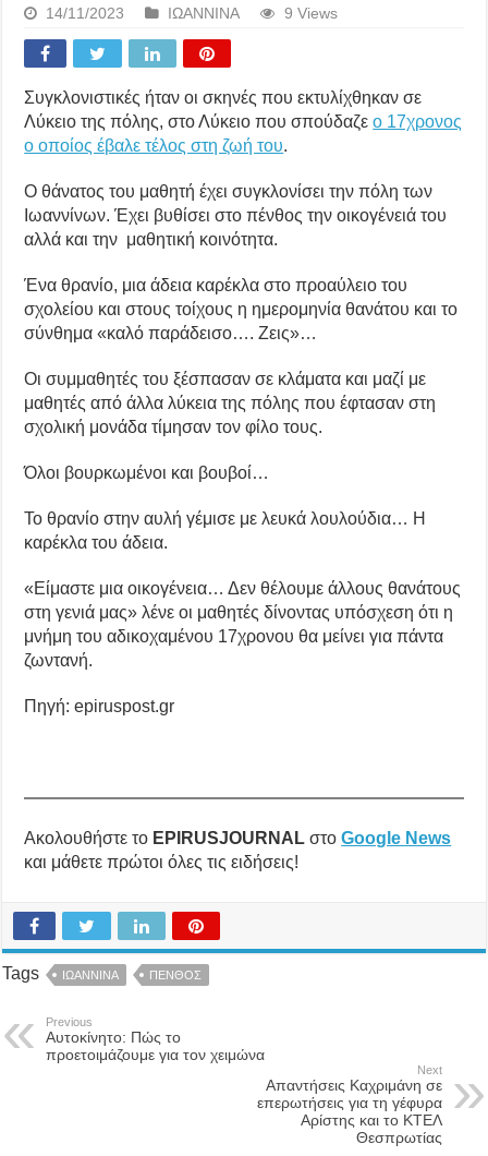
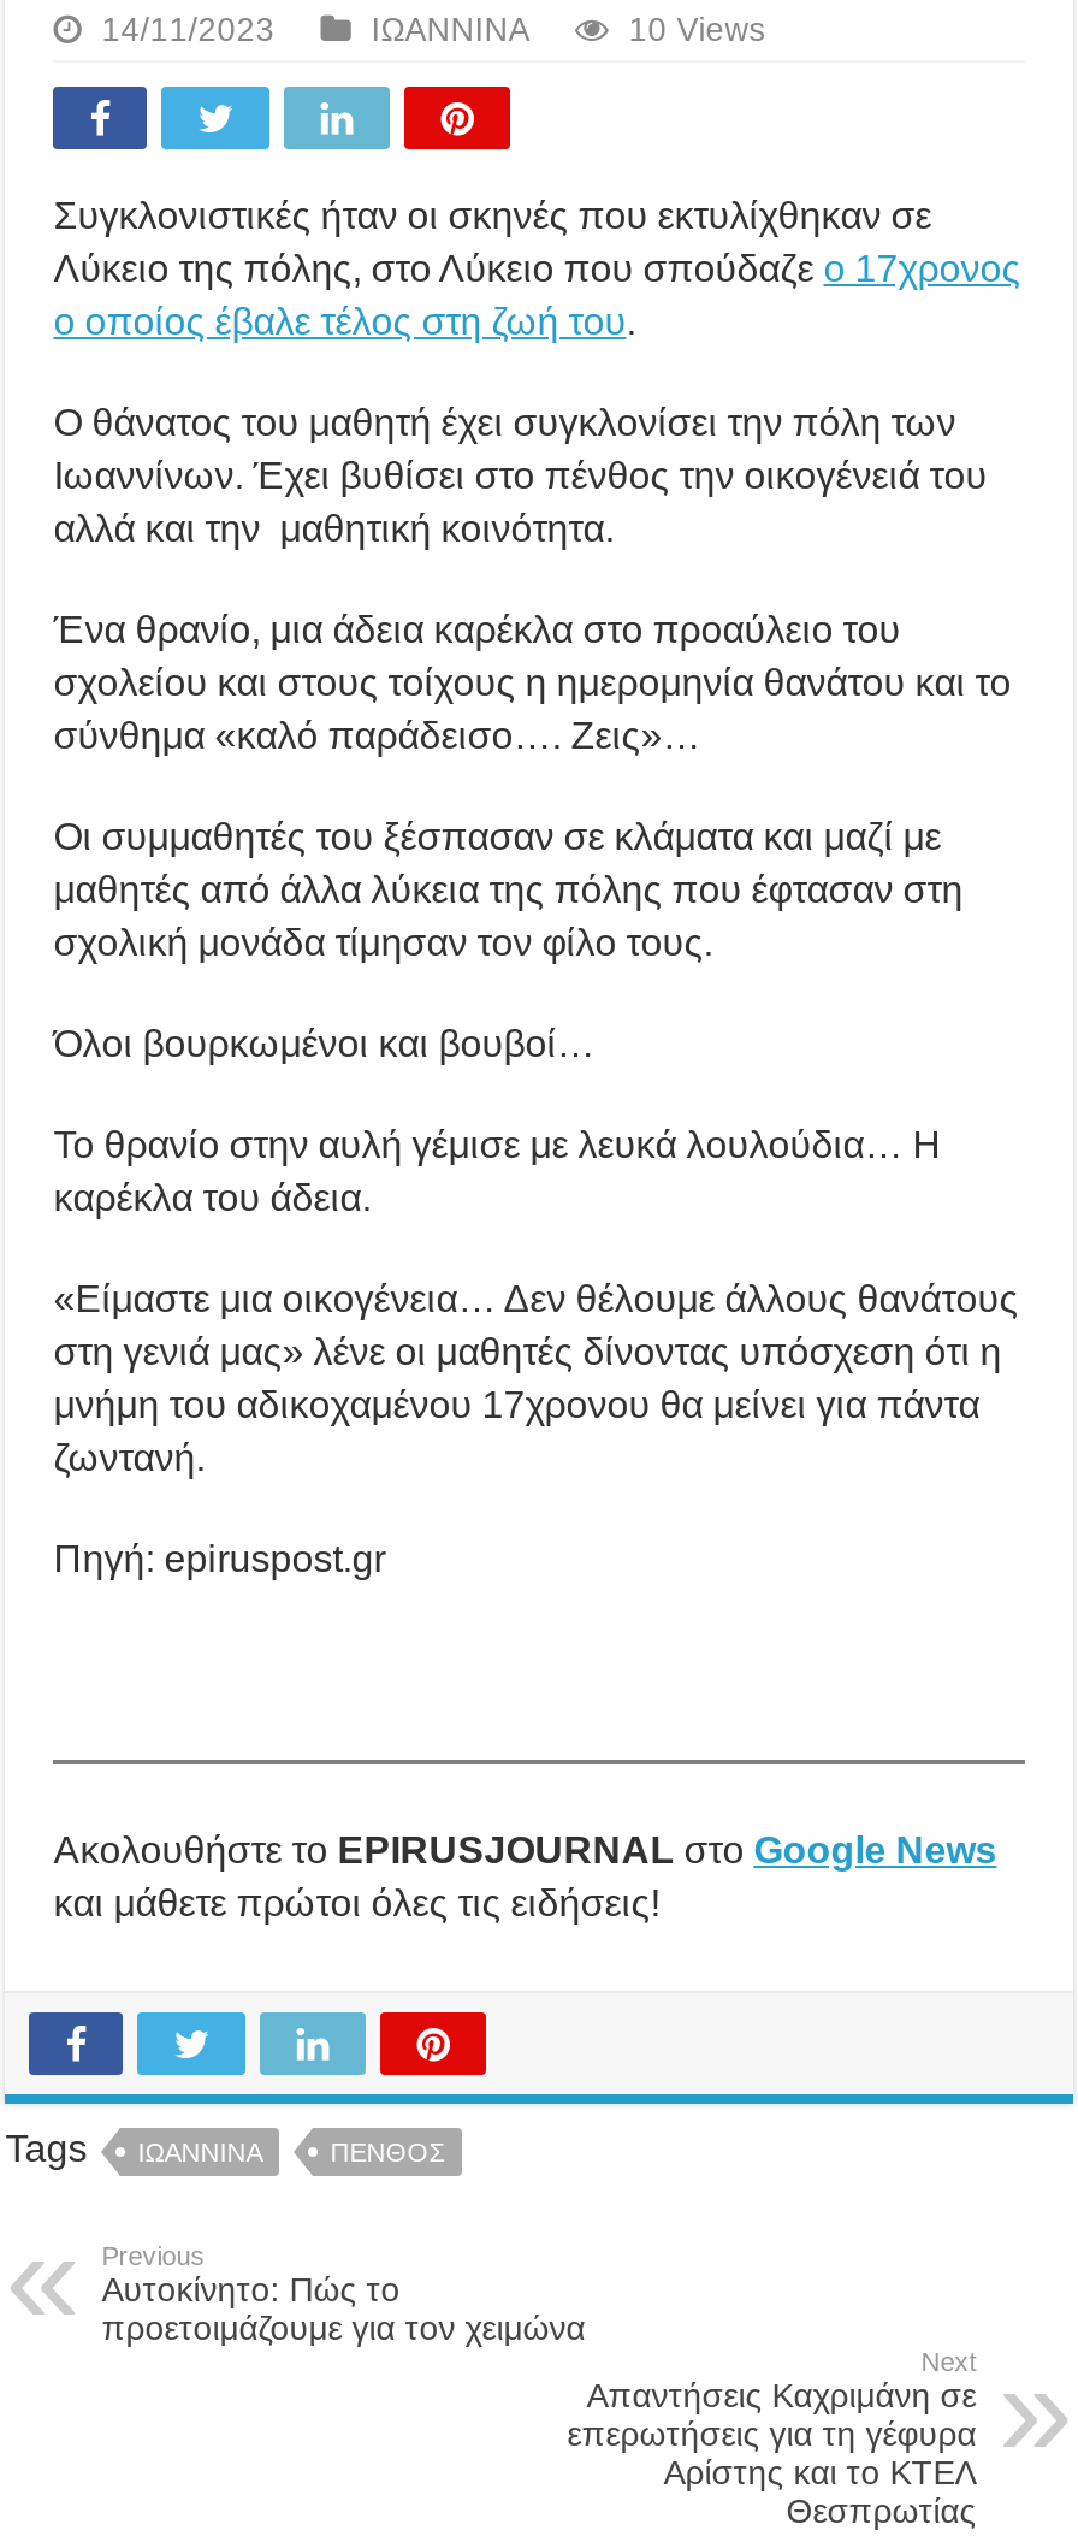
- 9 Views
+ 10 Views
